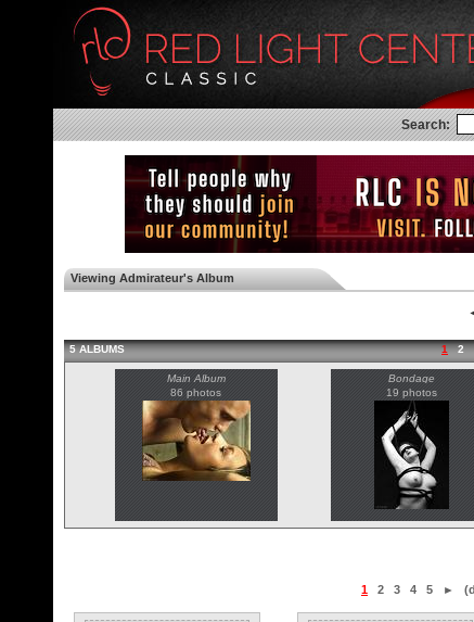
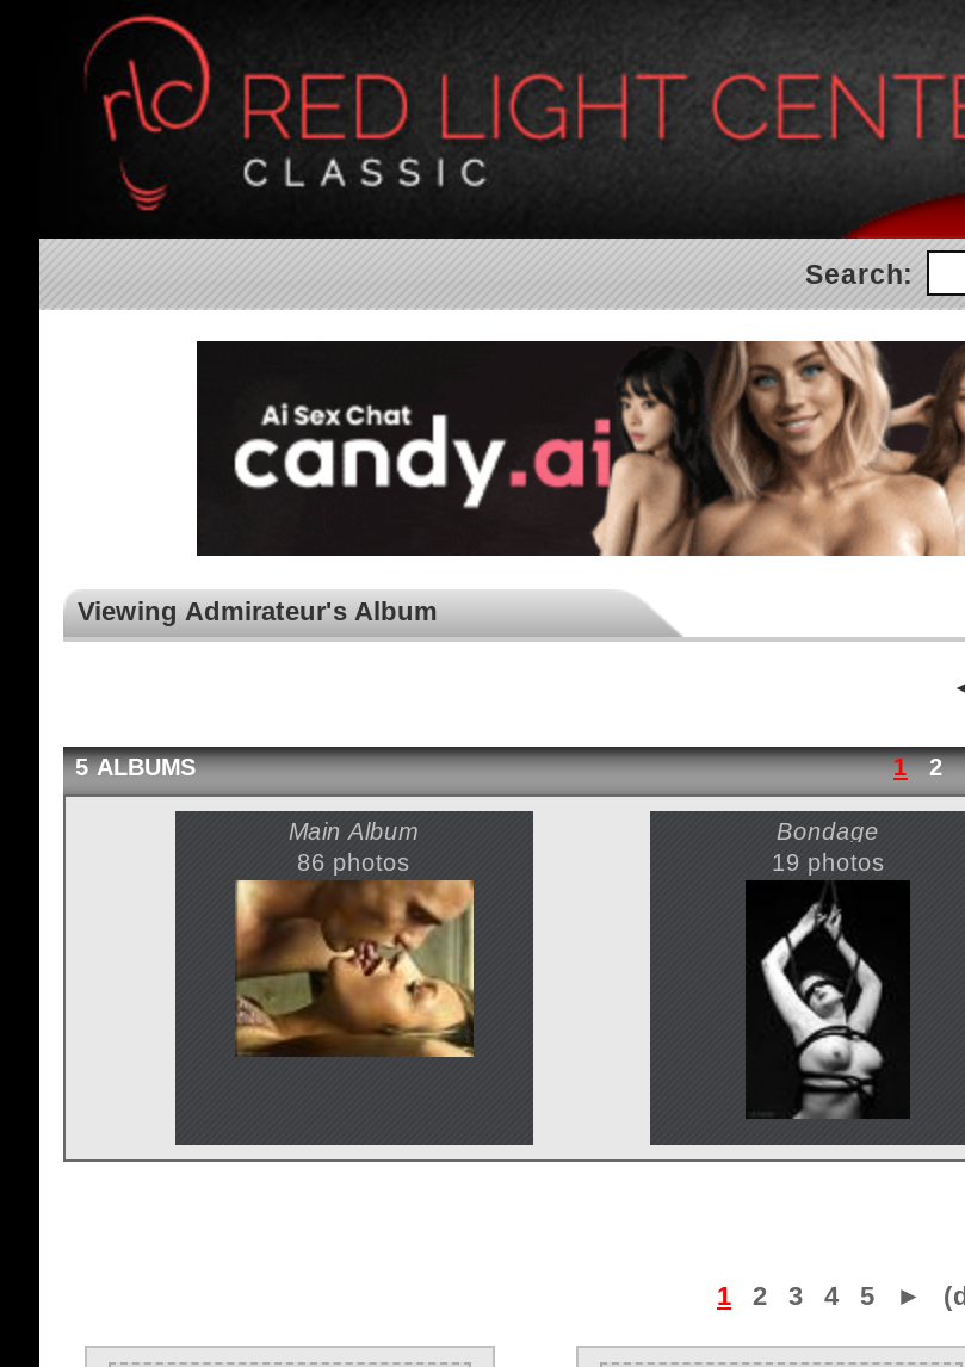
- [image]
+ [image]
